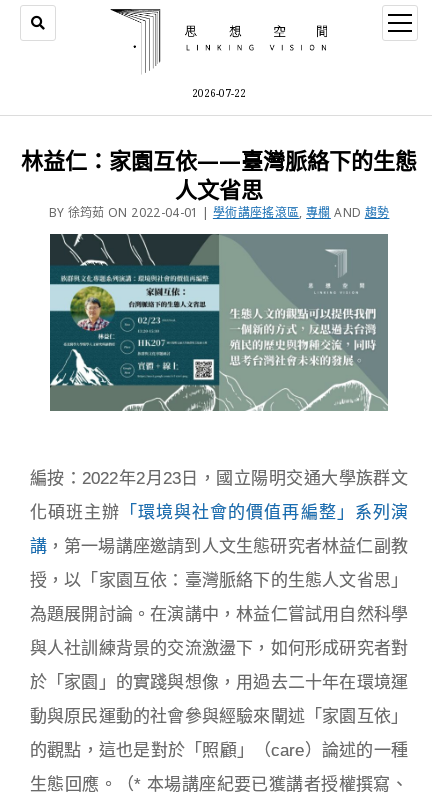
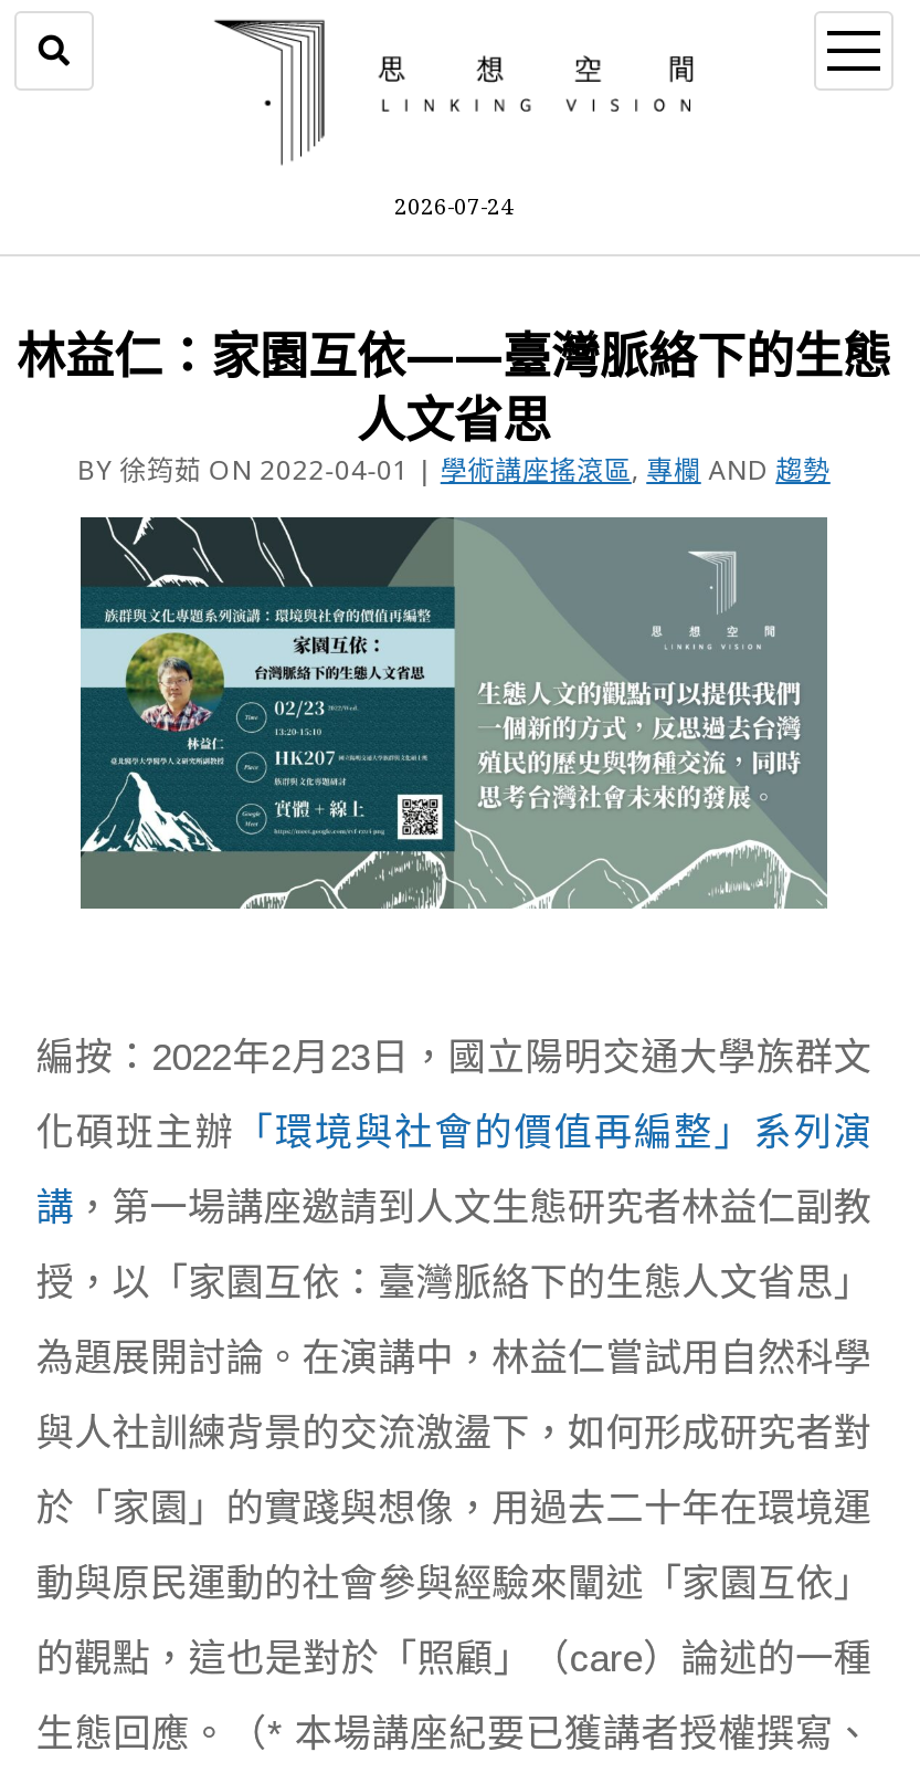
- 2026-07-22
+ 2026-07-24
